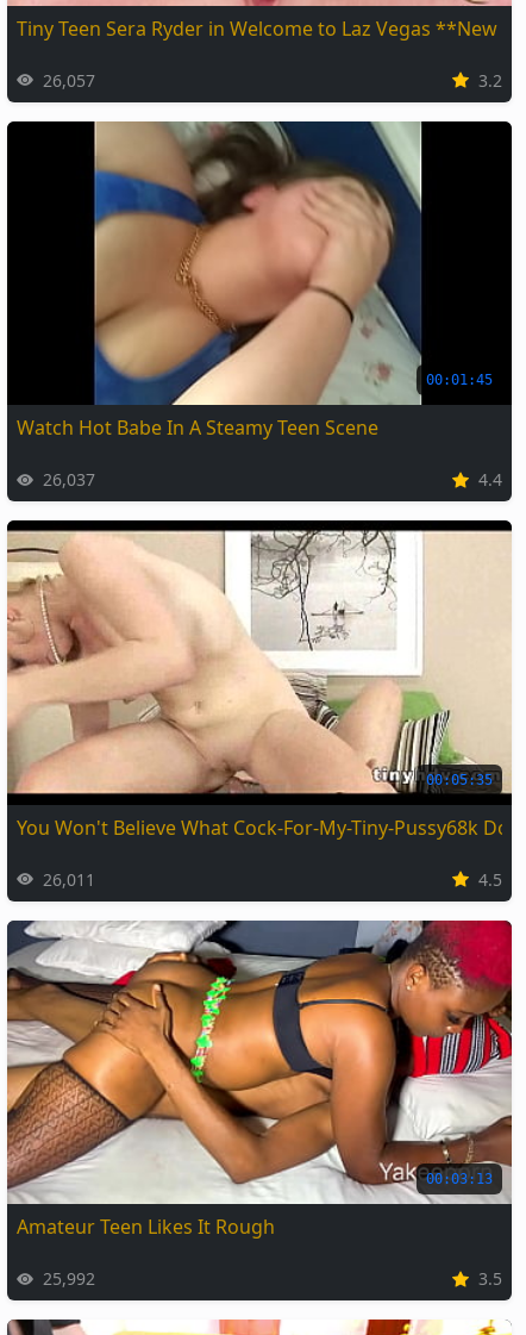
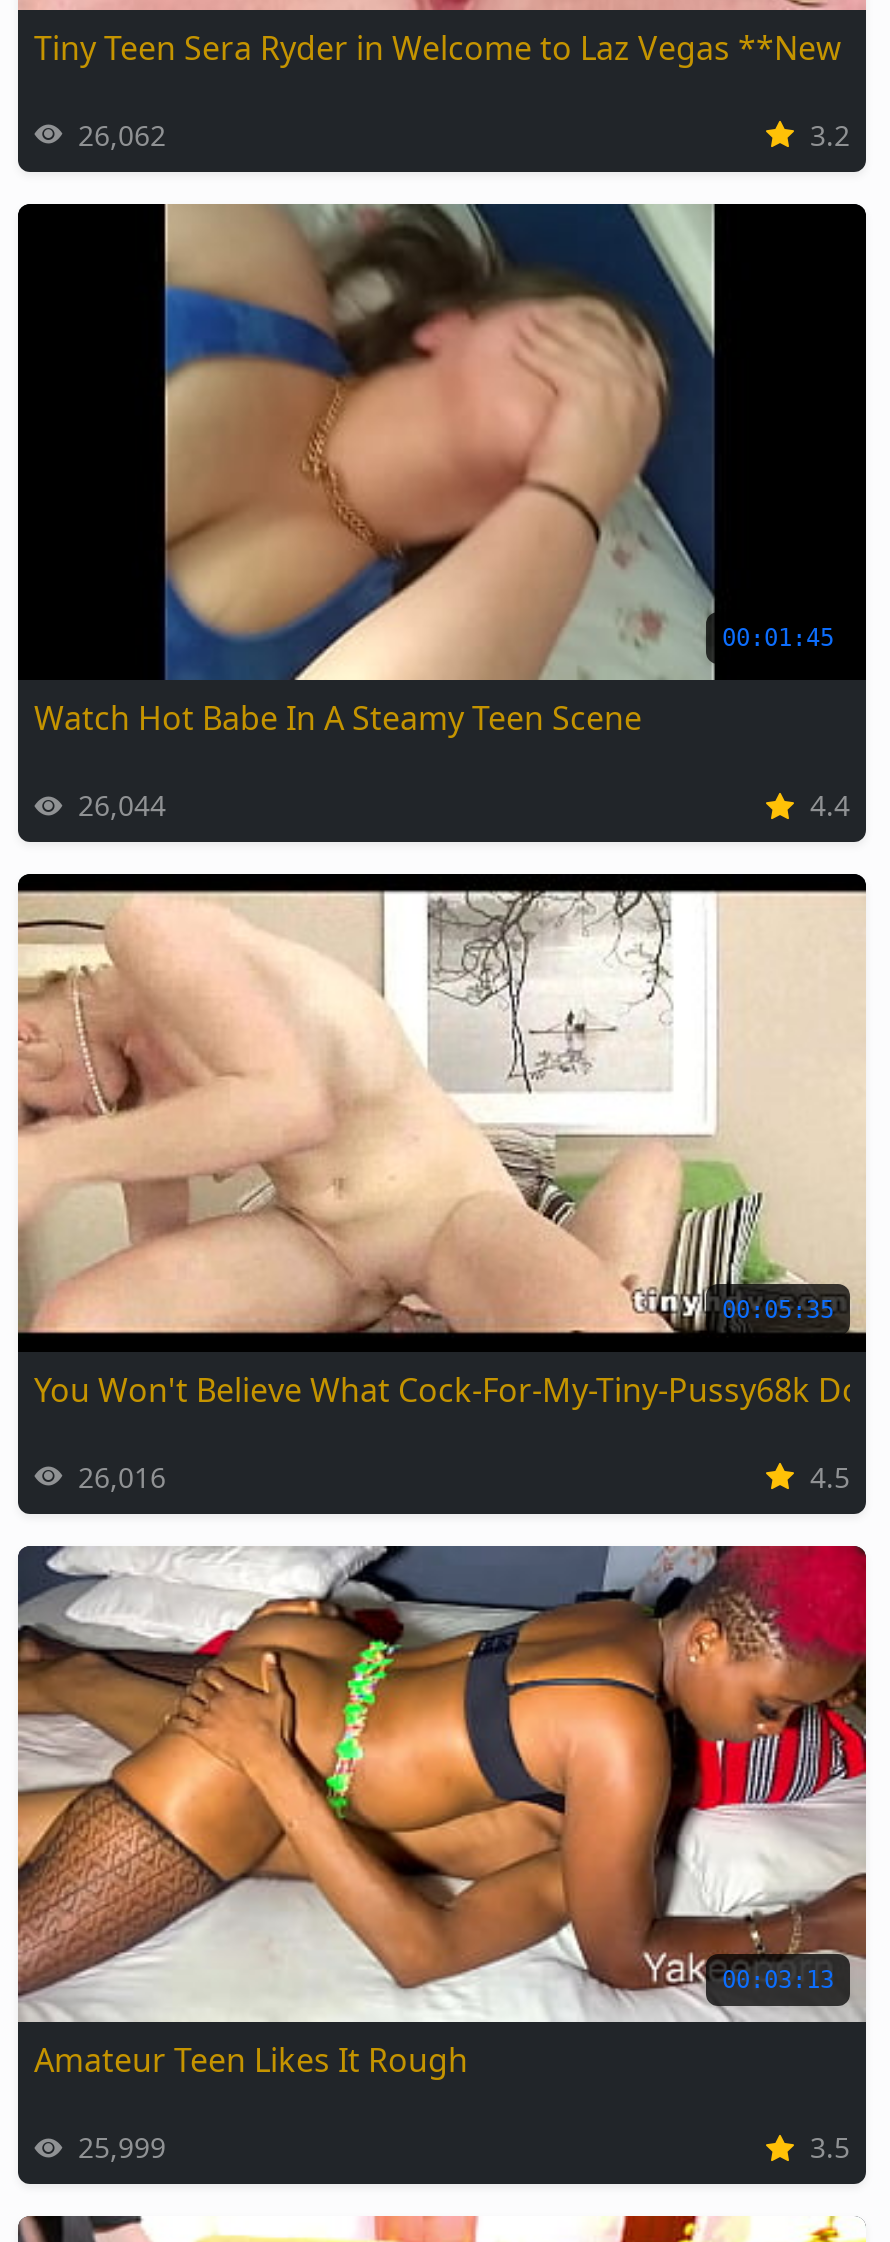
- 26,057
+ 26,062

- 26,037
+ 26,044

- 26,011
+ 26,016

- 25,992
+ 25,999
